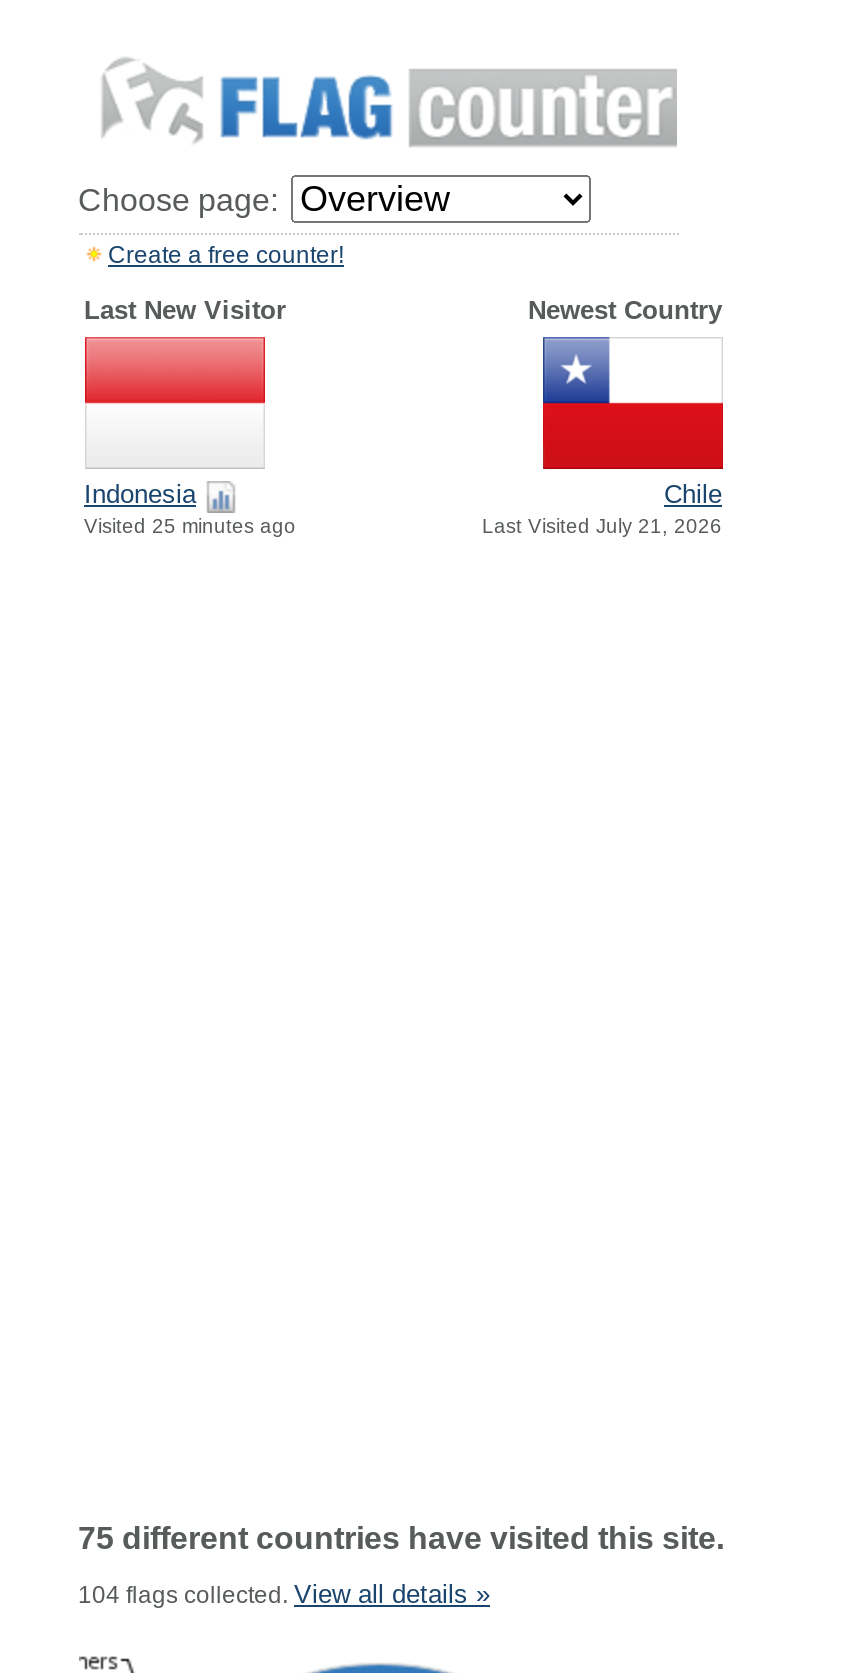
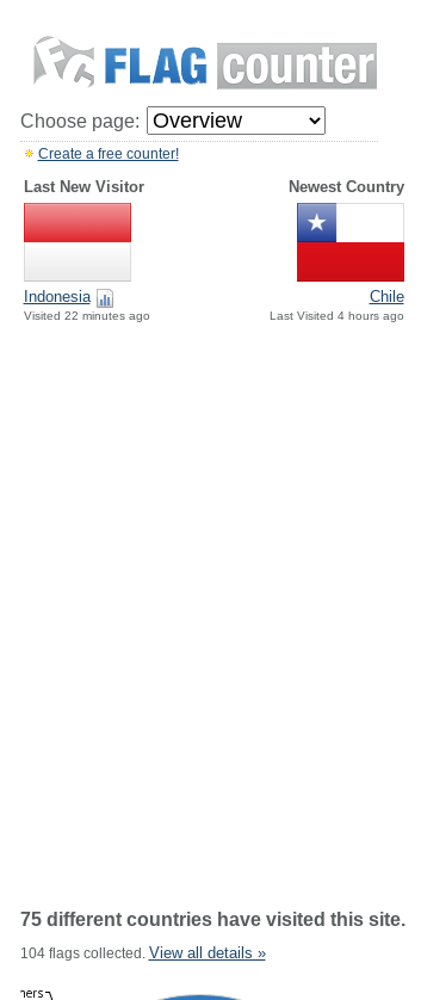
- Visited 25 minutes ago
+ Visited 22 minutes ago

- Last Visited July 21, 2026
+ Last Visited 4 hours ago
